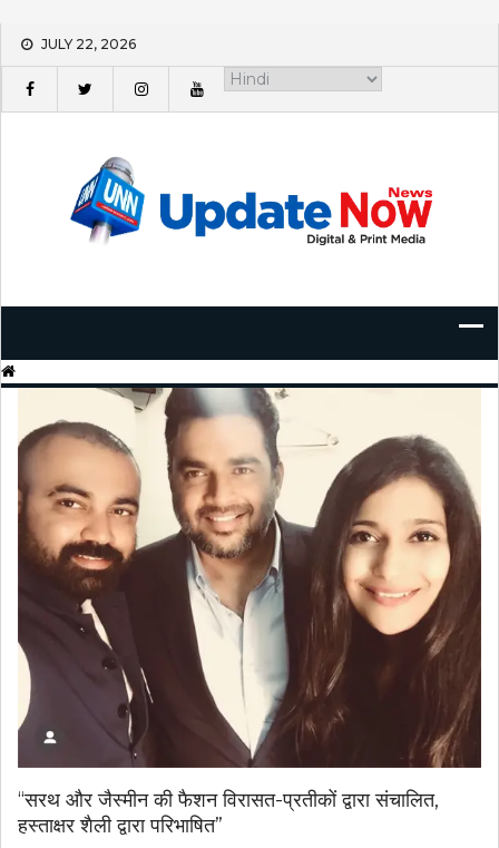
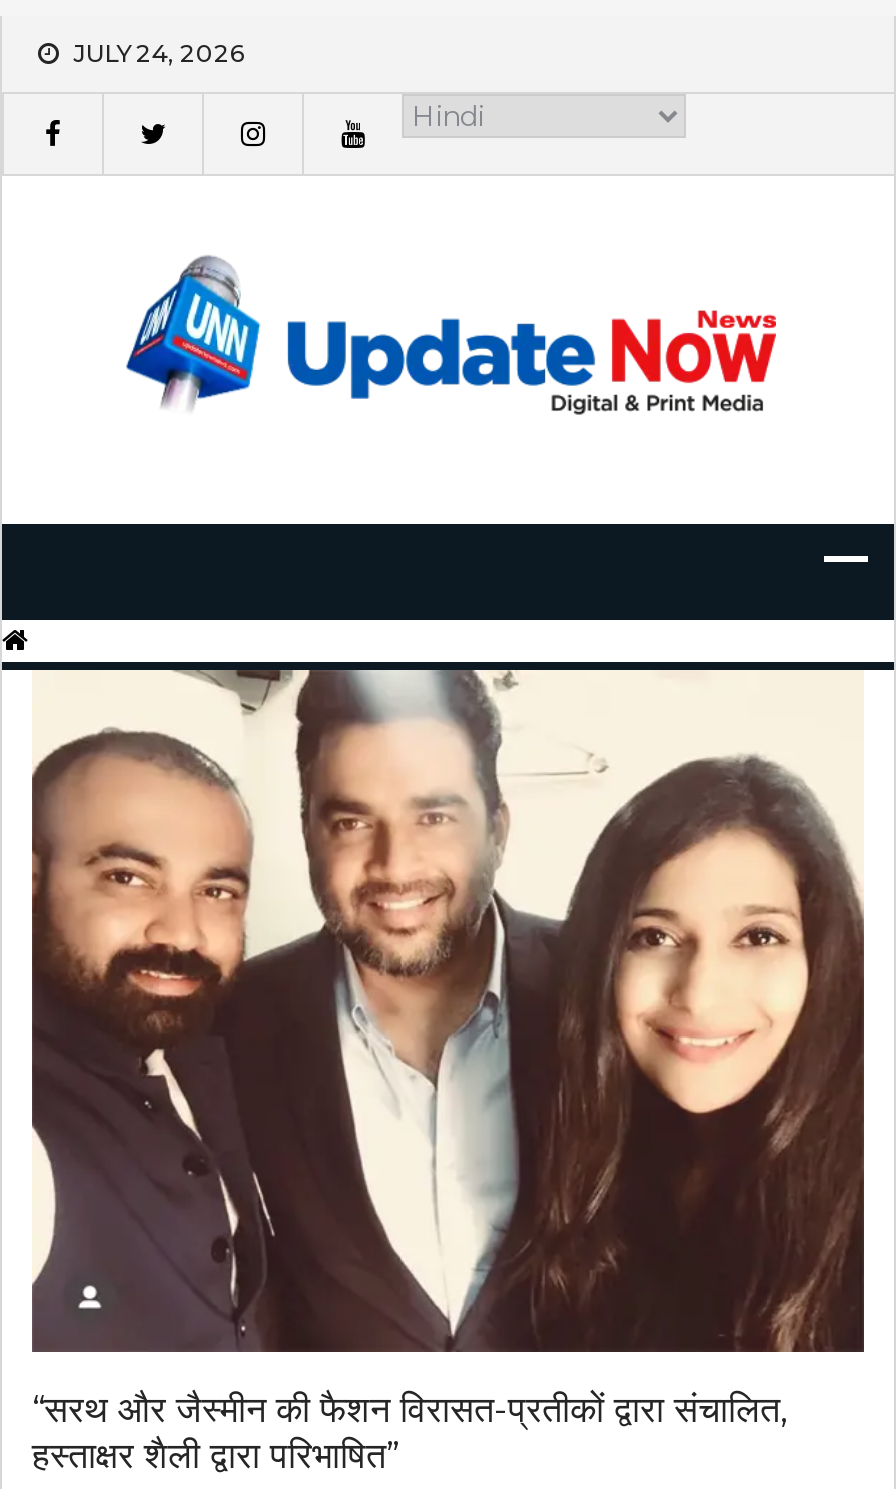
- JULY 22, 2026
+ JULY 24, 2026
